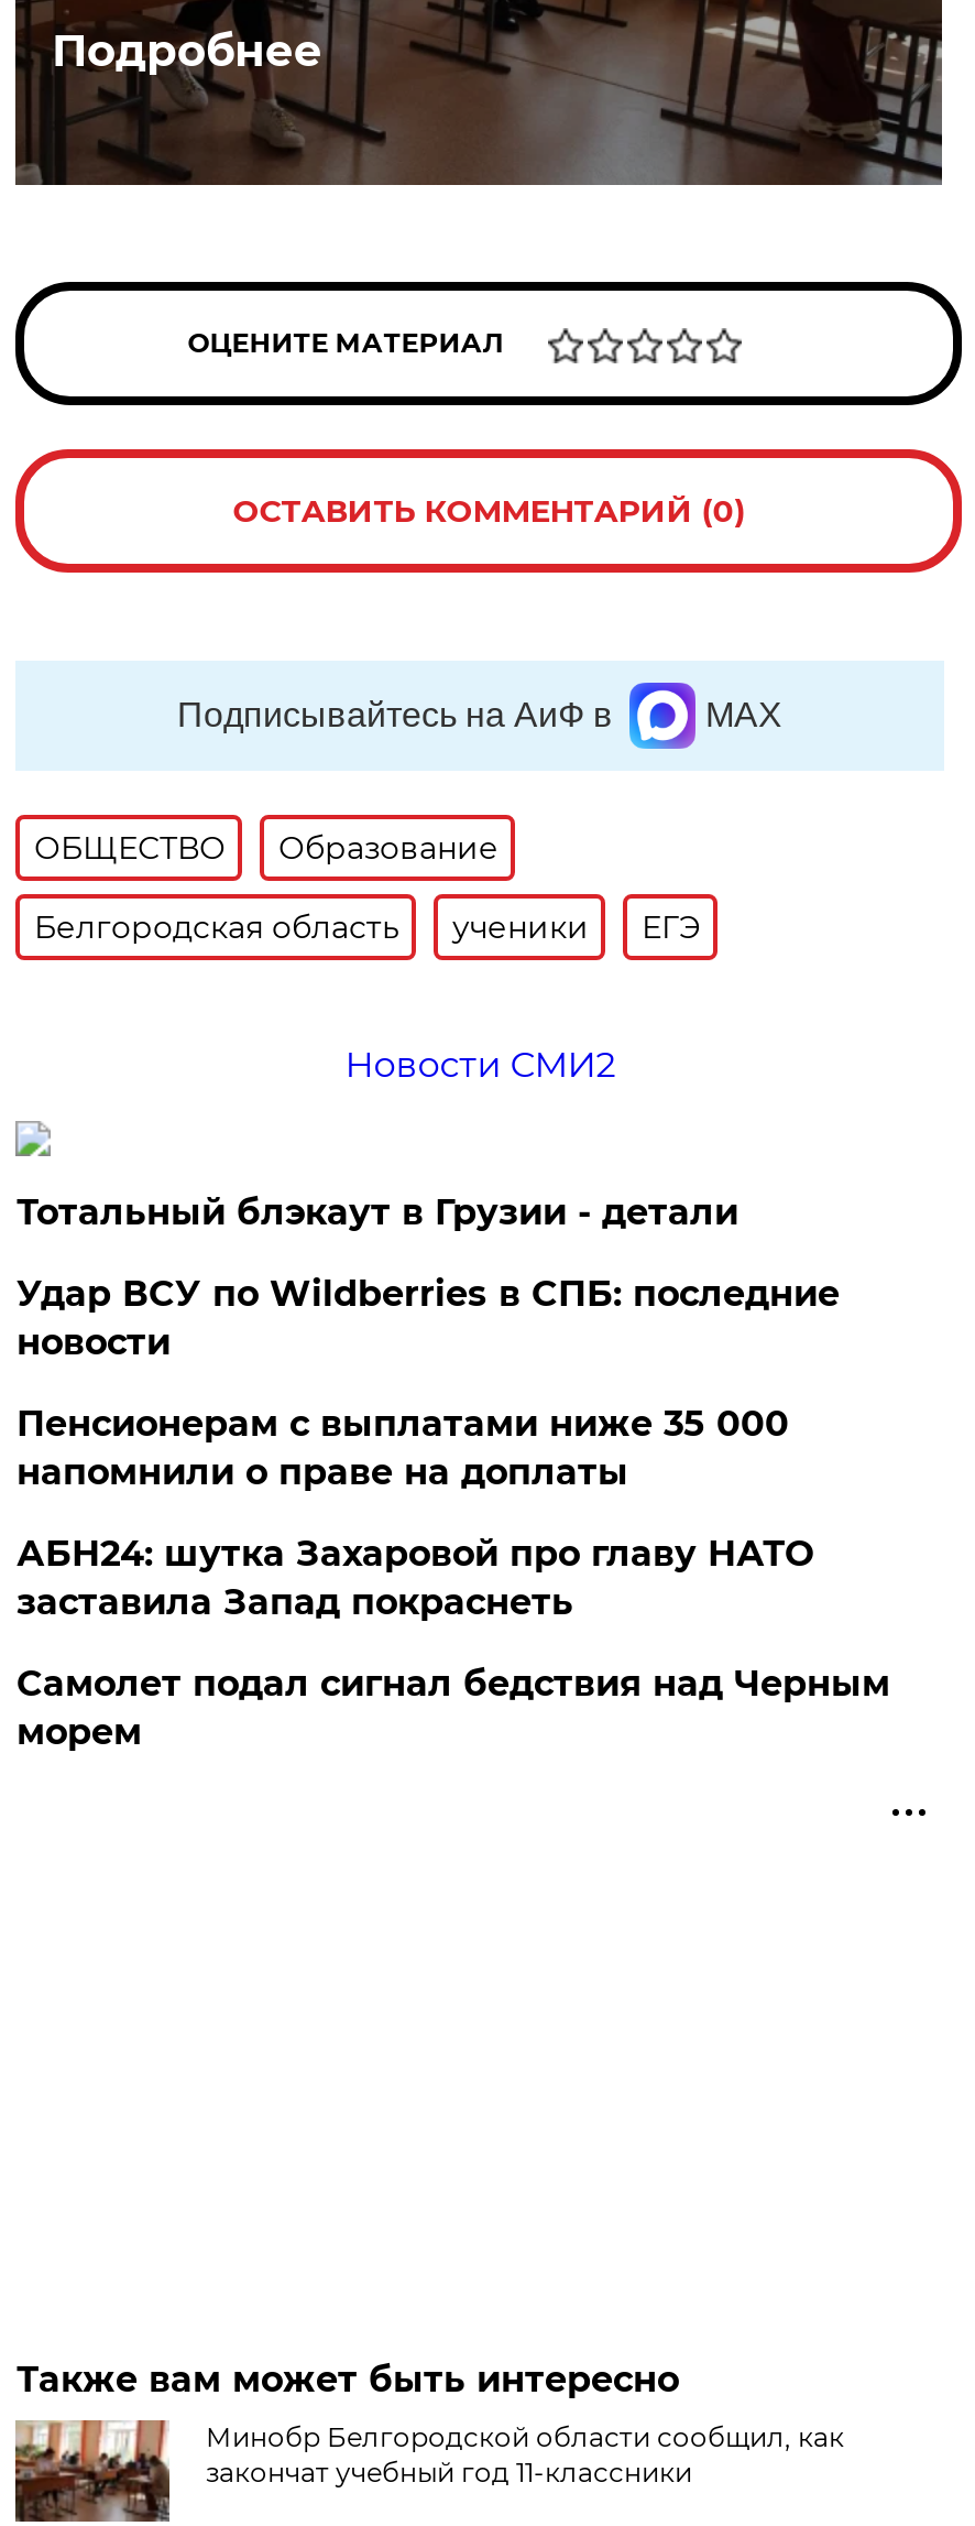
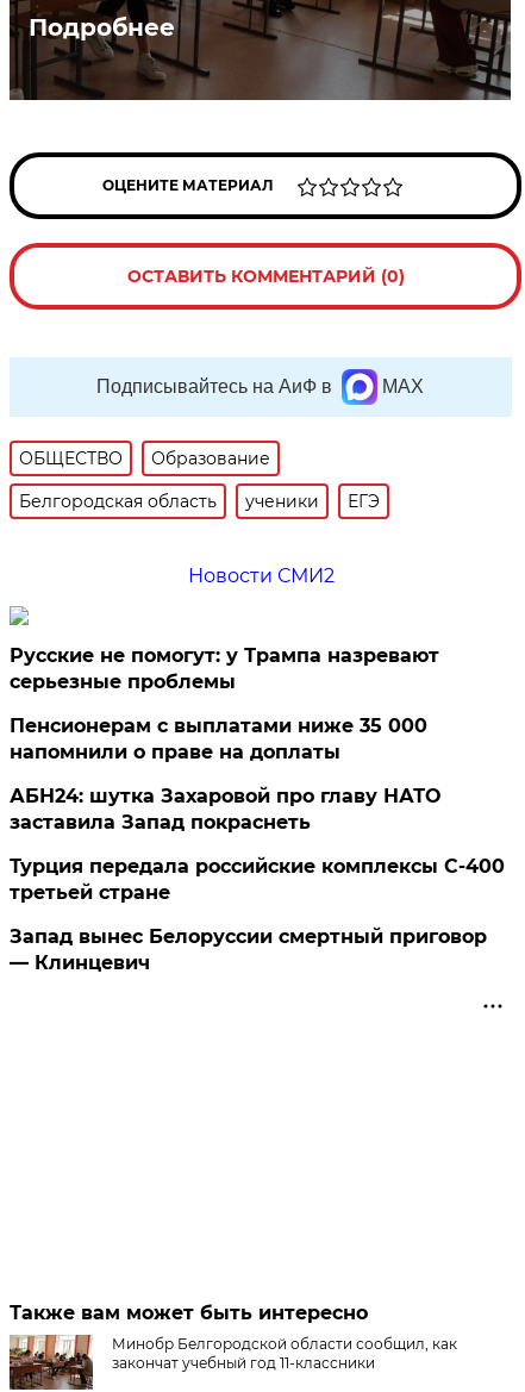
- Тотальный блэкаут в Грузии - детали
- Удар ВСУ по Wildberries в СПБ: последние
- новости
+ Русские не помогут: у Трампа назревают
+ серьезные проблемы

moved up: Пенсионерам с выплатами ниже 35 000 | напомнили о праве на доплаты | АБН24: шутка Захаровой про главу НАТО | заставила Запад покраснеть

- Самолет подал сигнал бедствия над Черным
- морем
+ Турция передала российские комплексы С-400
+ третьей стране
+ Запад вынес Белоруссии смертный приговор
+ — Клинцевич
